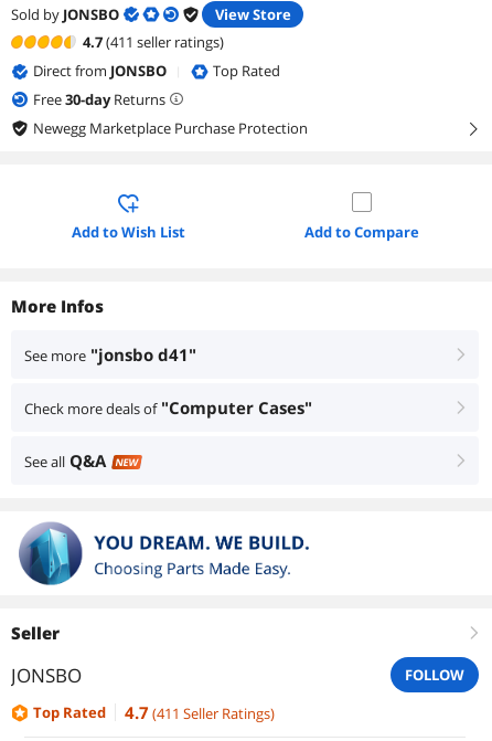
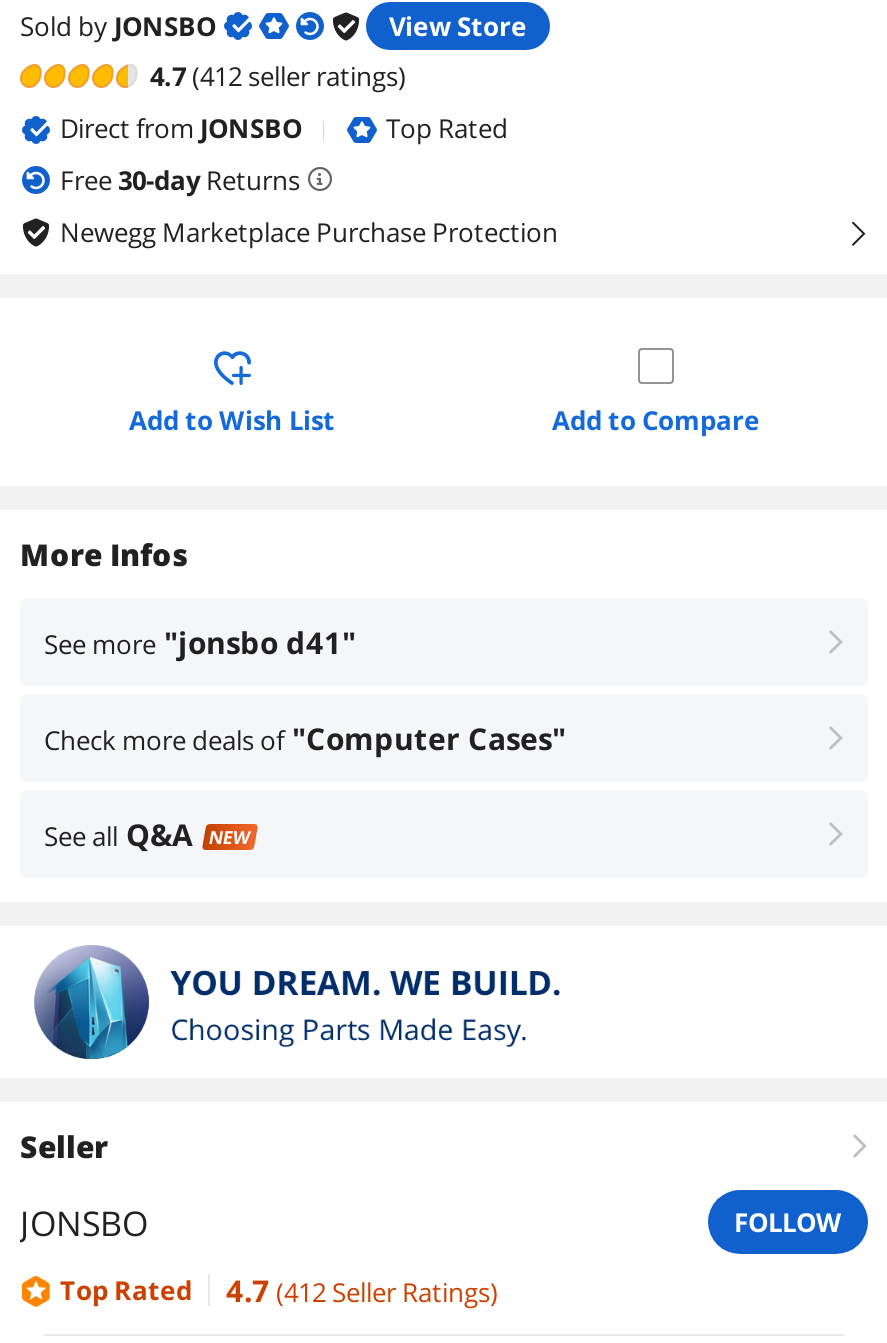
- 4.7 (411 seller ratings)
+ 4.7 (412 seller ratings)

- 4.7 (411 Seller Ratings)
+ 4.7 (412 Seller Ratings)
